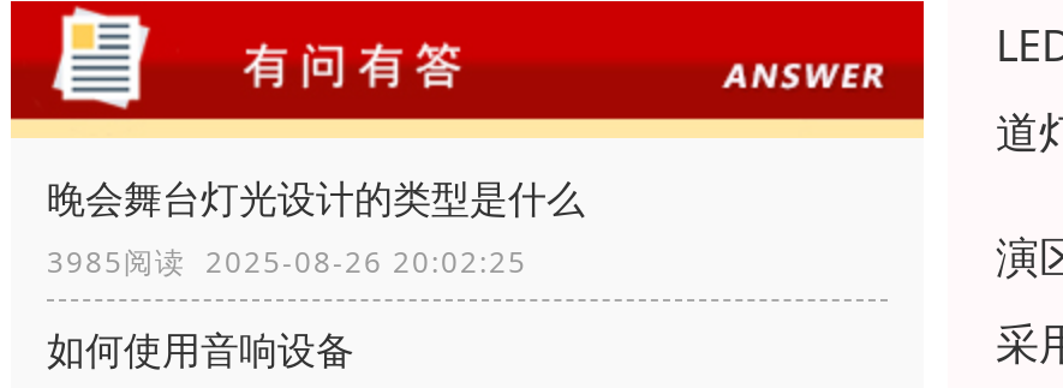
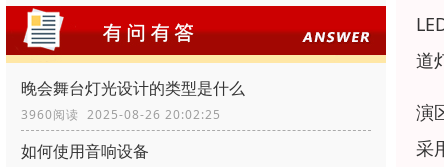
- 3985阅读 2025-08-26 20:02:25
+ 3960阅读 2025-08-26 20:02:25
